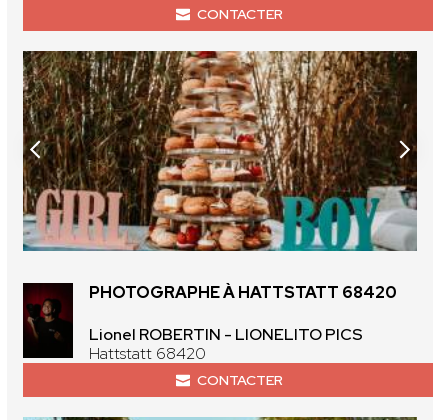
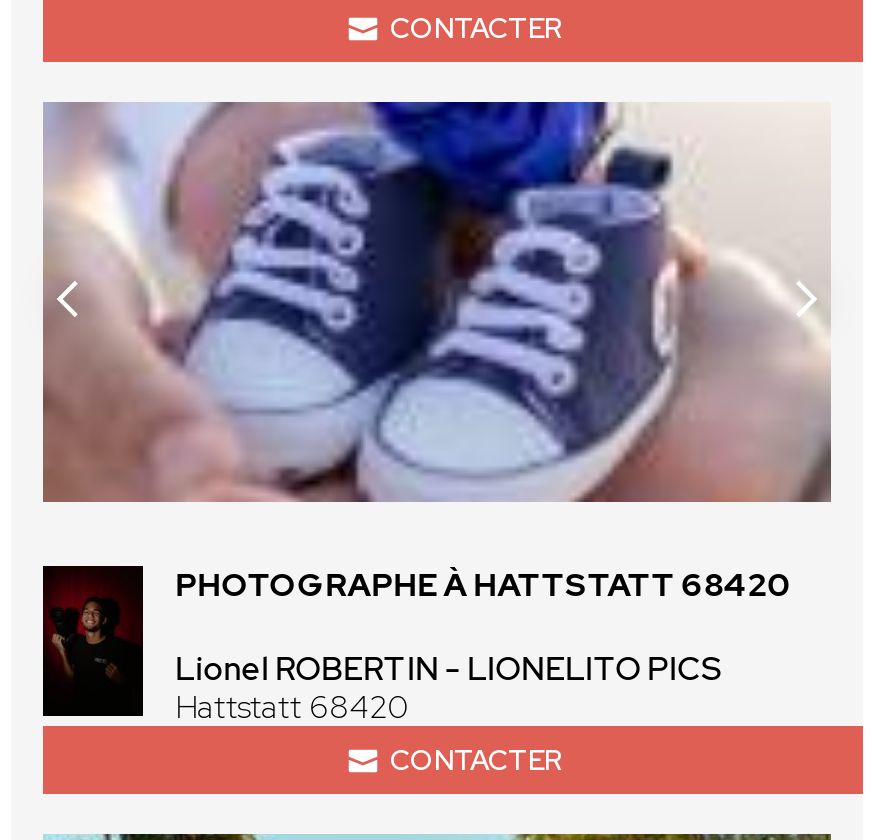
- [image]
+ [image]
